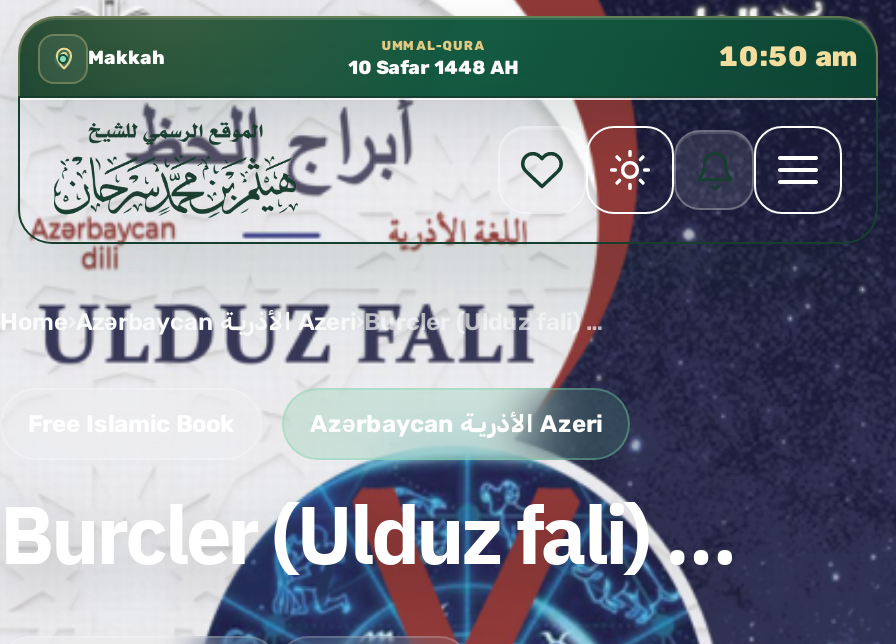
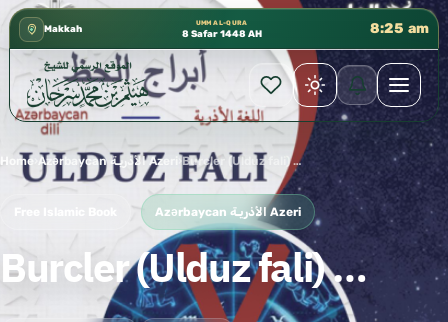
- 10:50 am
+ 8:25 am

- 10 Safar 1448 AH
+ 8 Safar 1448 AH
